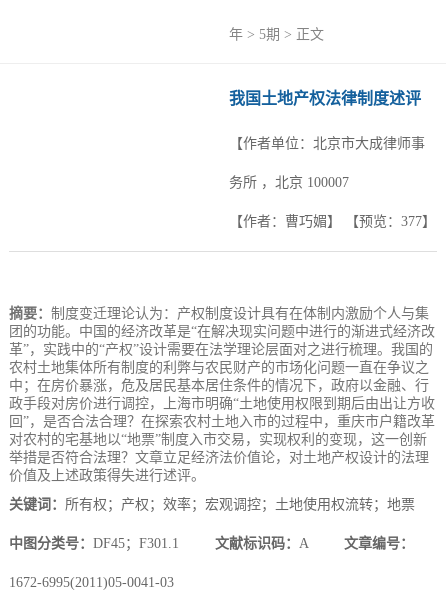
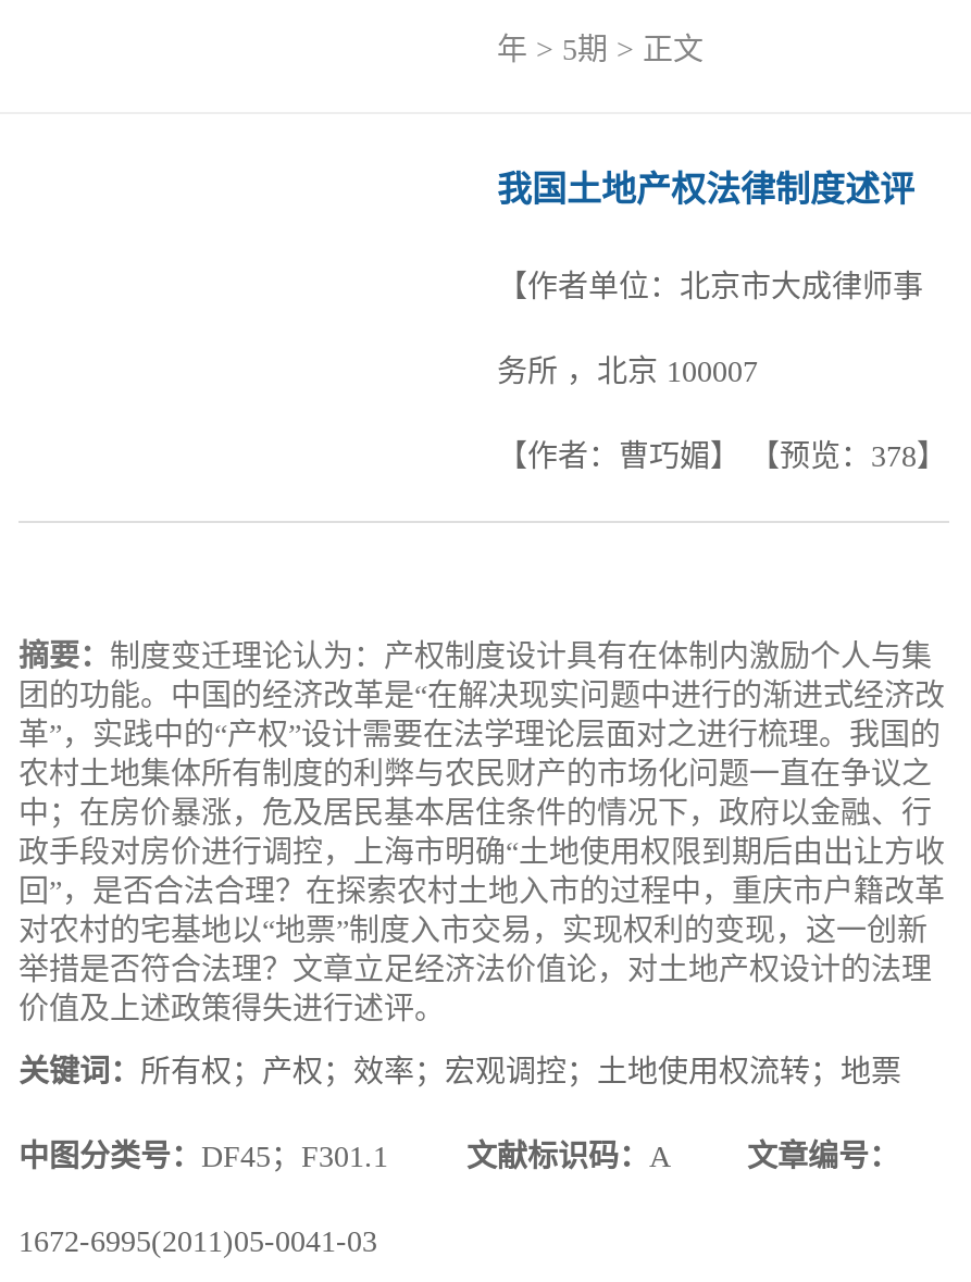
- 【作者：曹巧媚】 【预览：377】
+ 【作者：曹巧媚】 【预览：378】
